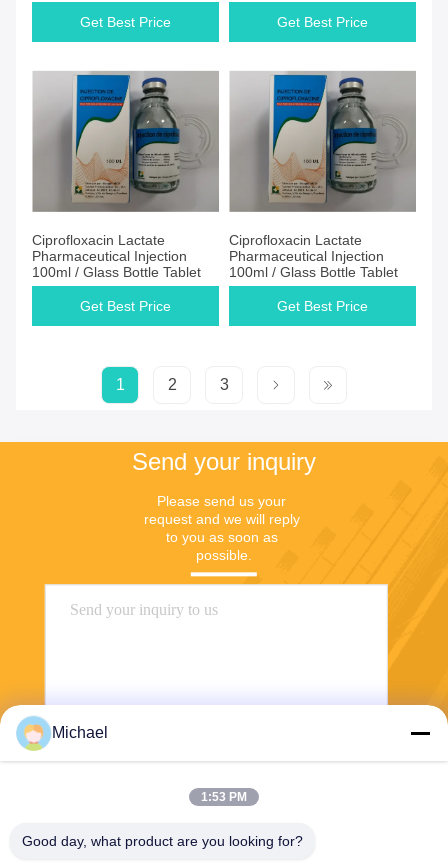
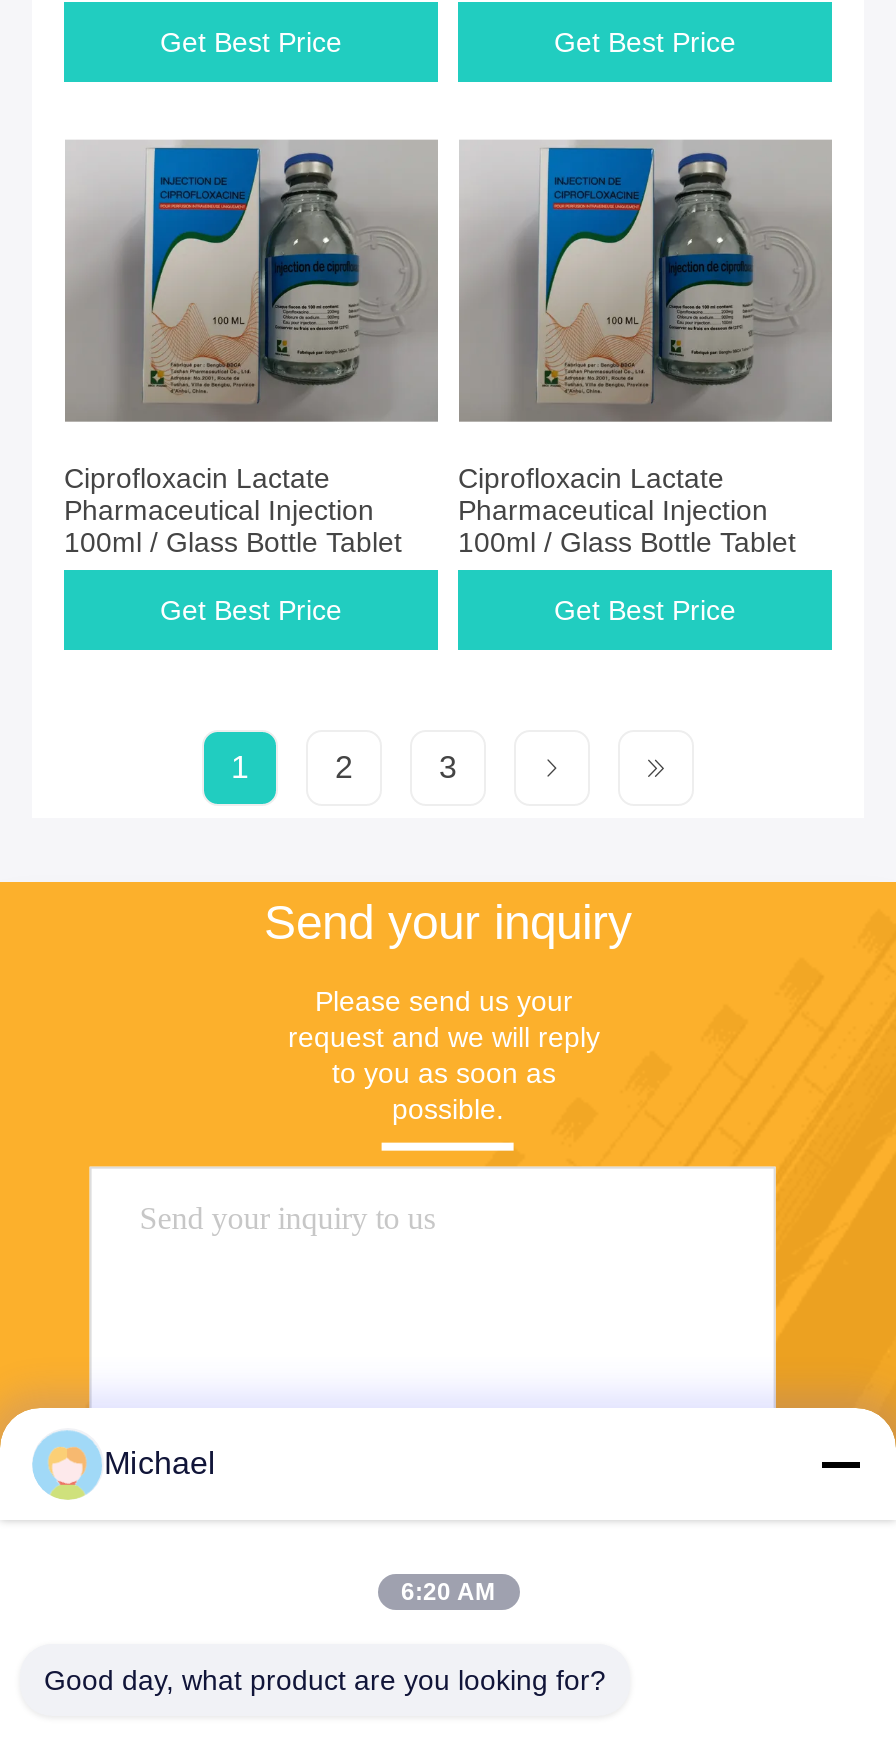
- 1:53 PM
+ 6:20 AM
